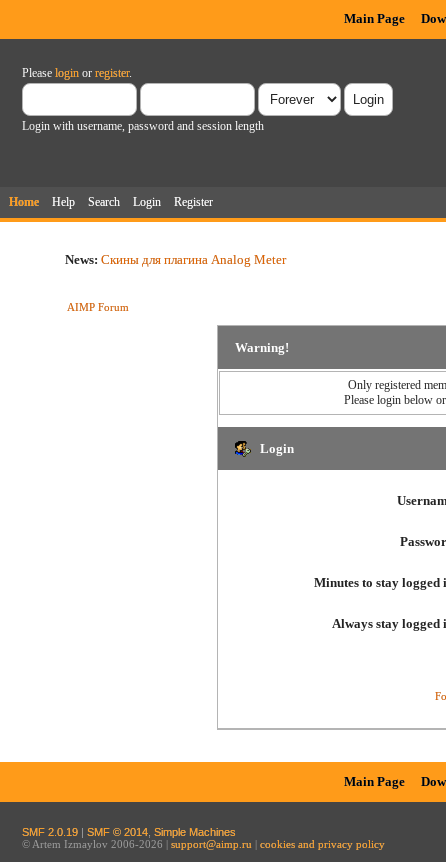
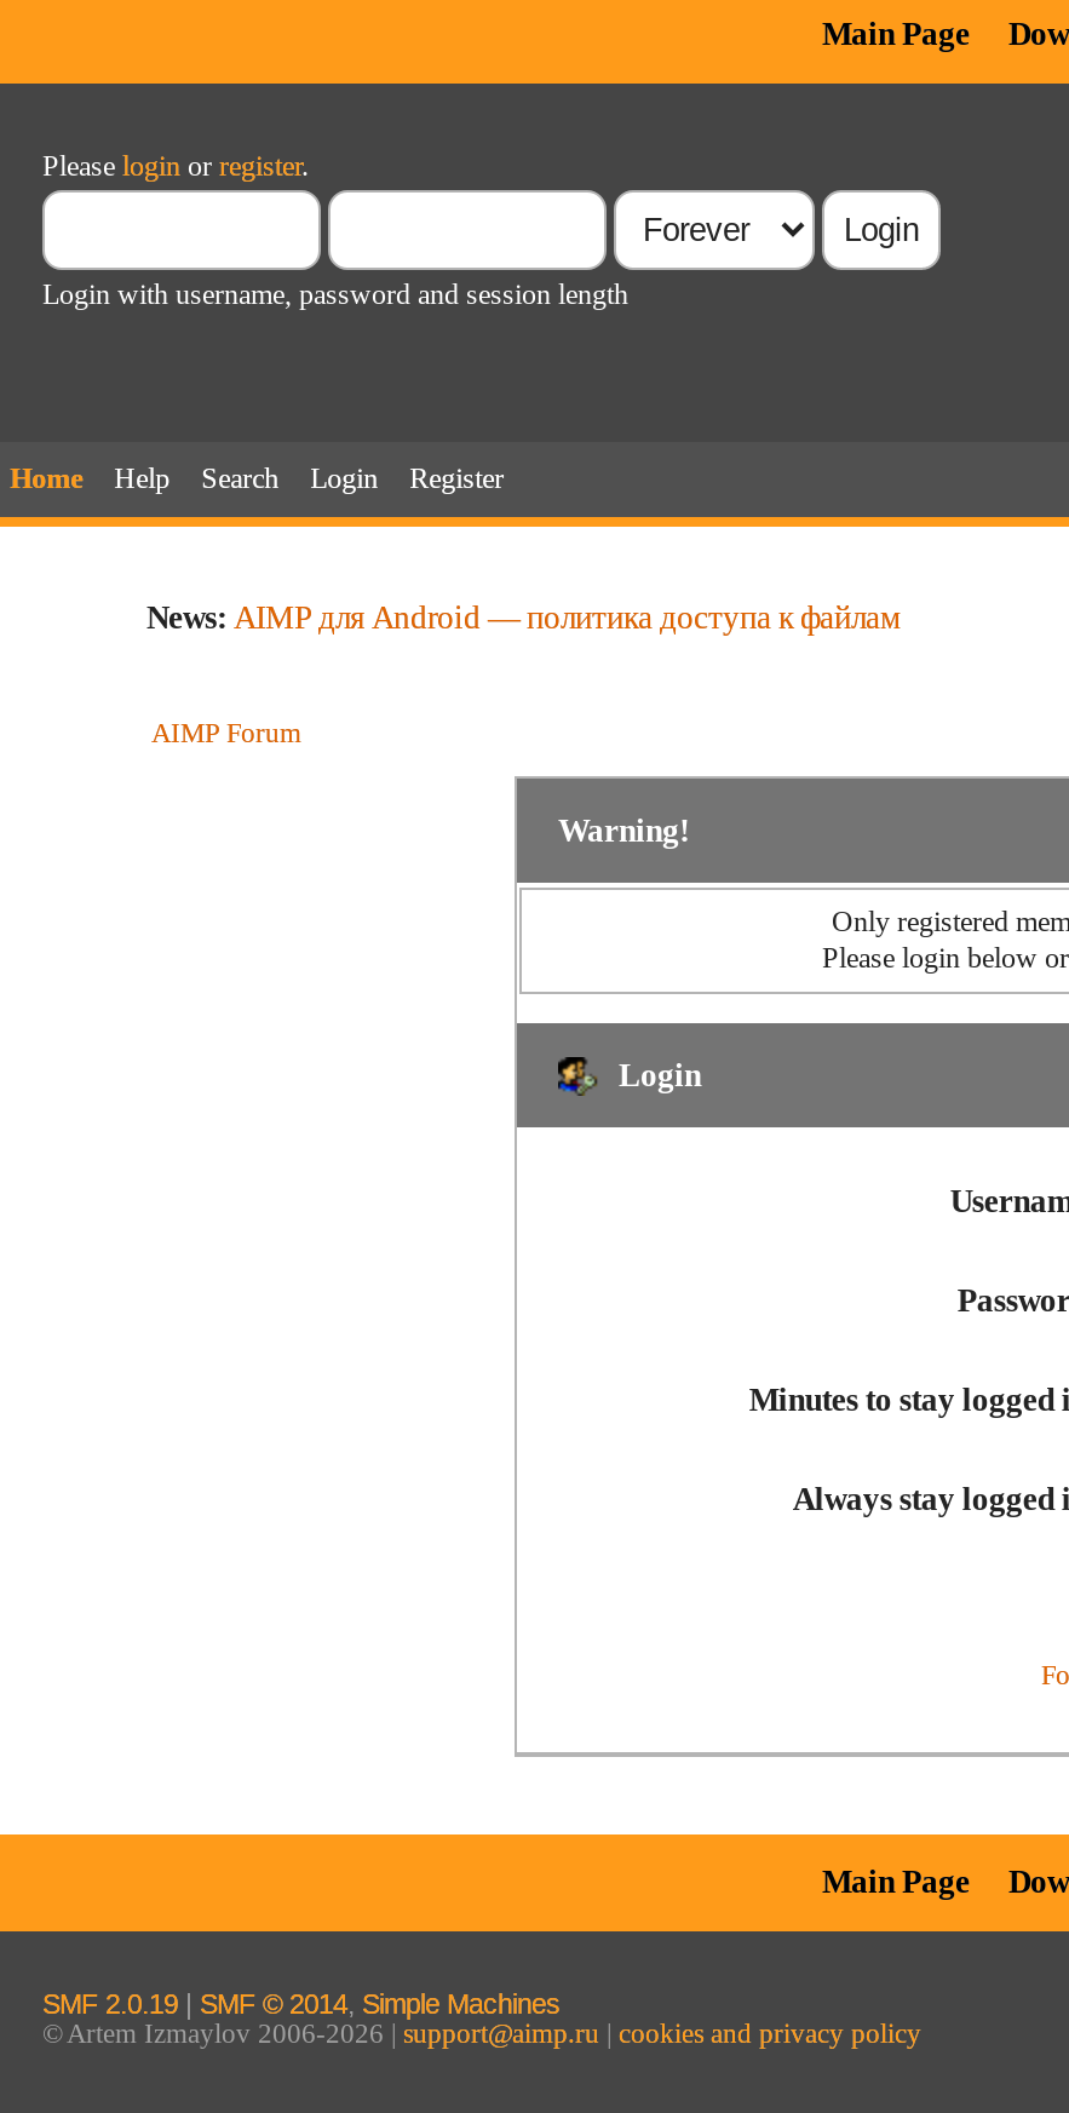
- News: Скины для плагина Analog Meter
+ News: AIMP для Android — политика доступа к файлам
